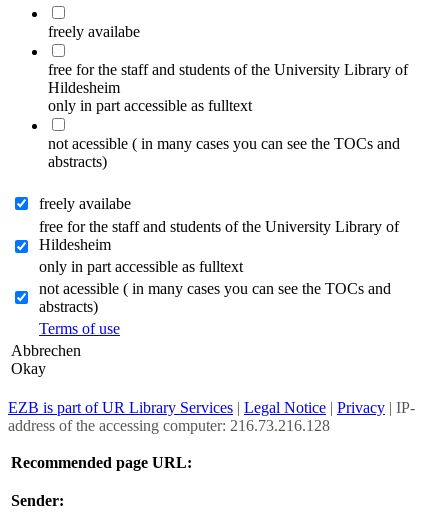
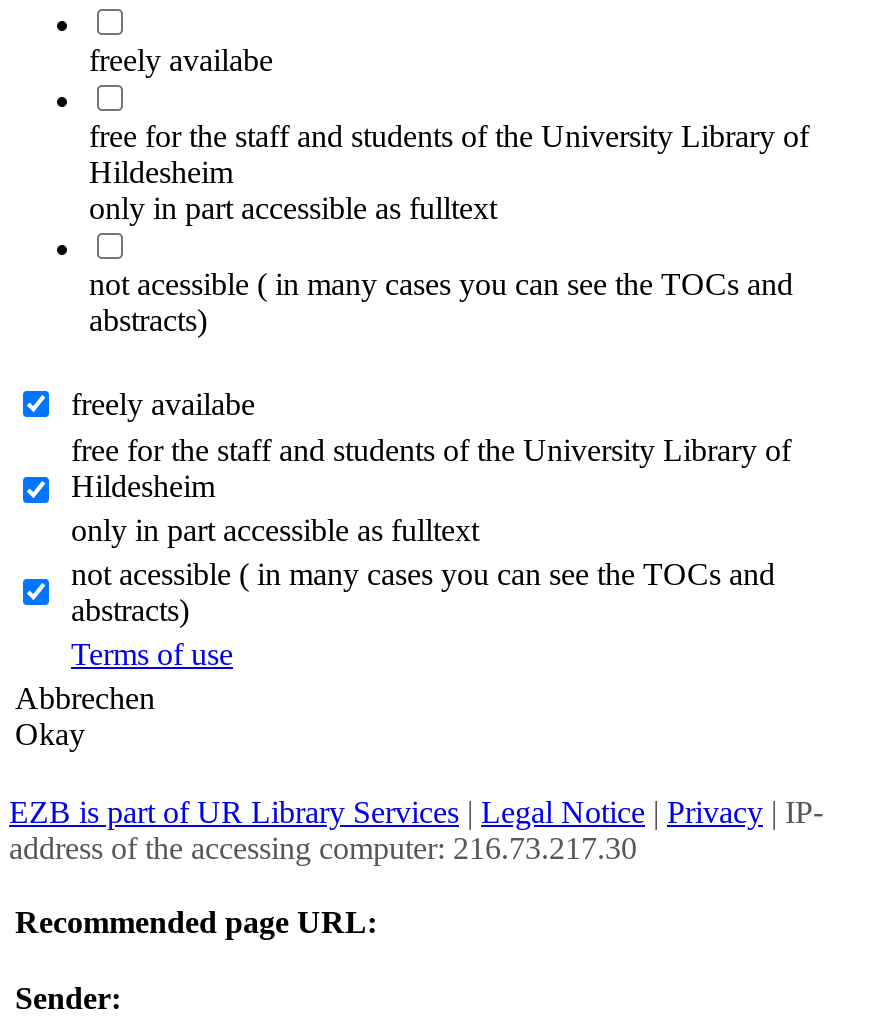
- address of the accessing computer: 216.73.216.128
+ address of the accessing computer: 216.73.217.30
